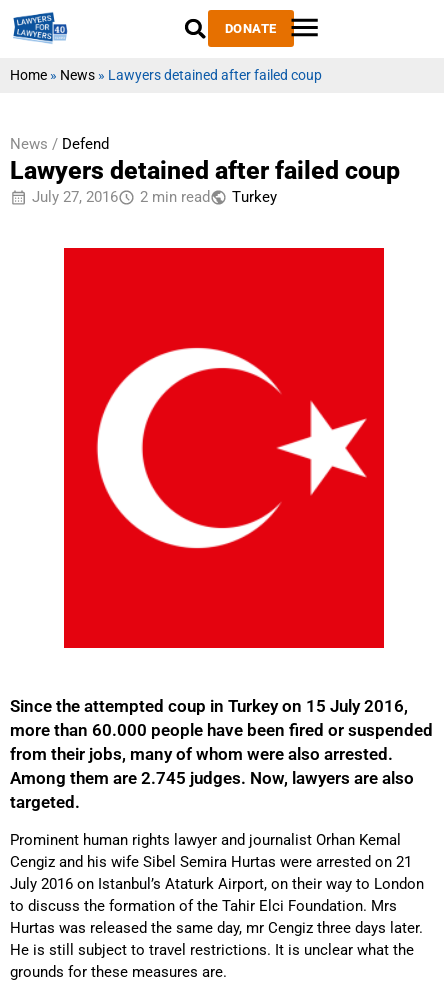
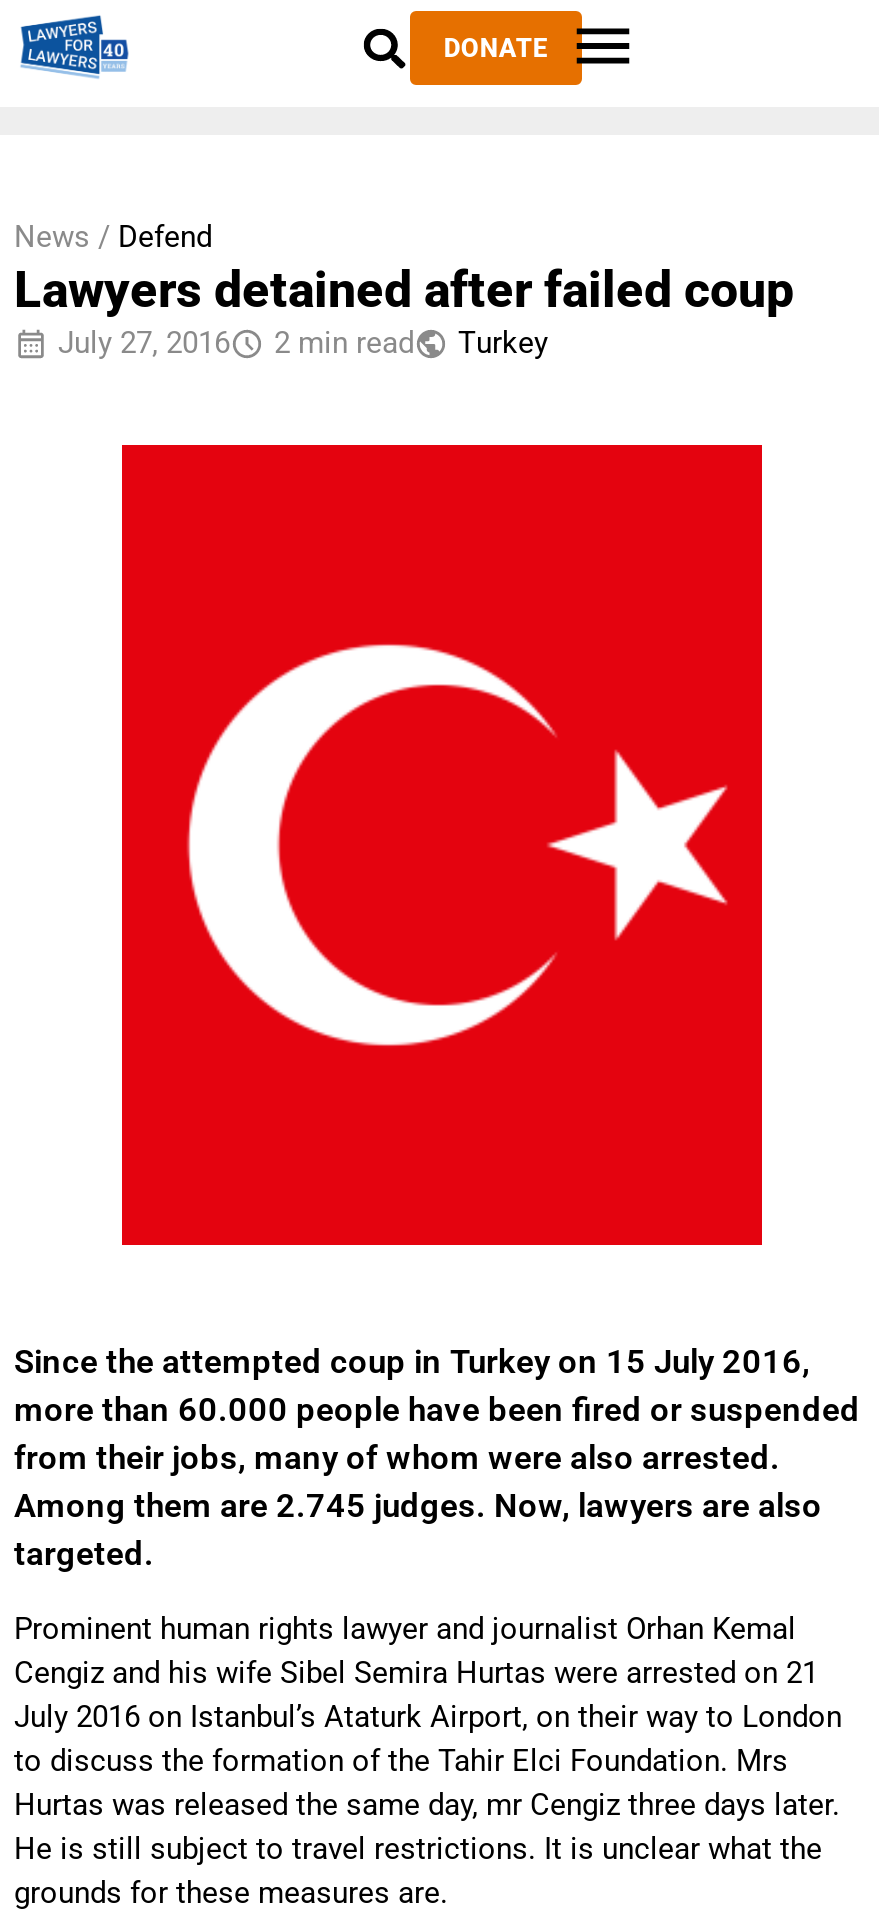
- Home» News» Lawyers detained after failed coup
